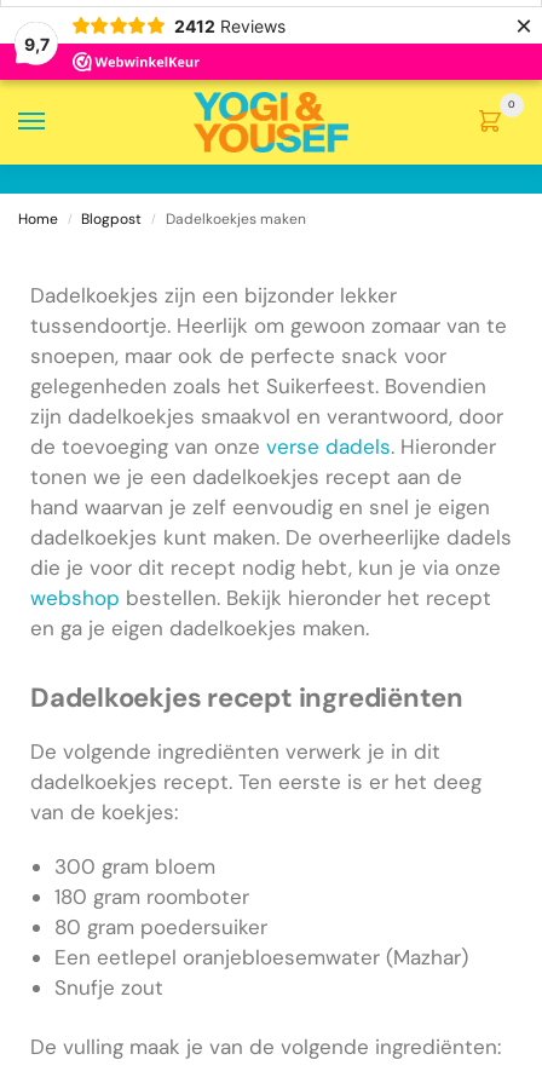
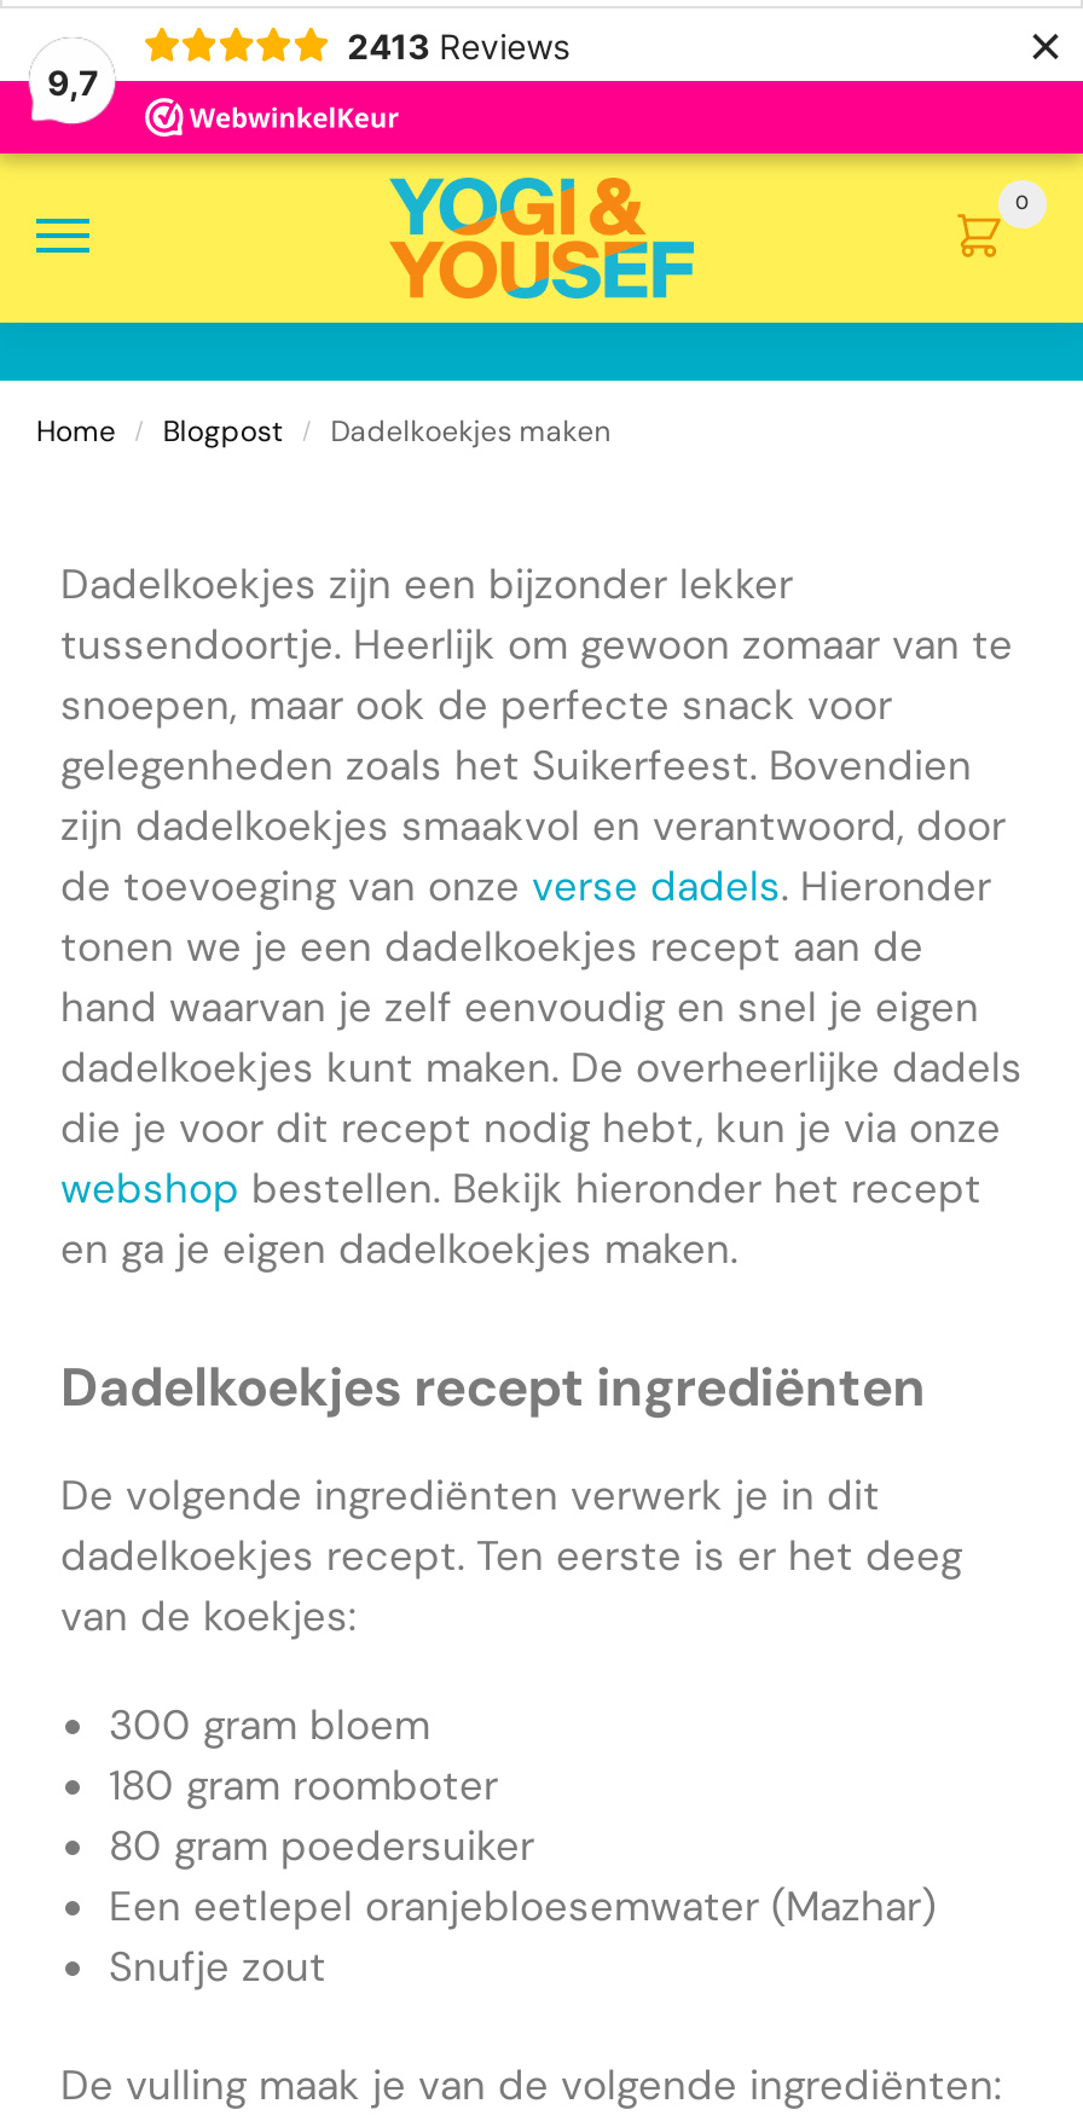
- 2412 Reviews
+ 2413 Reviews
